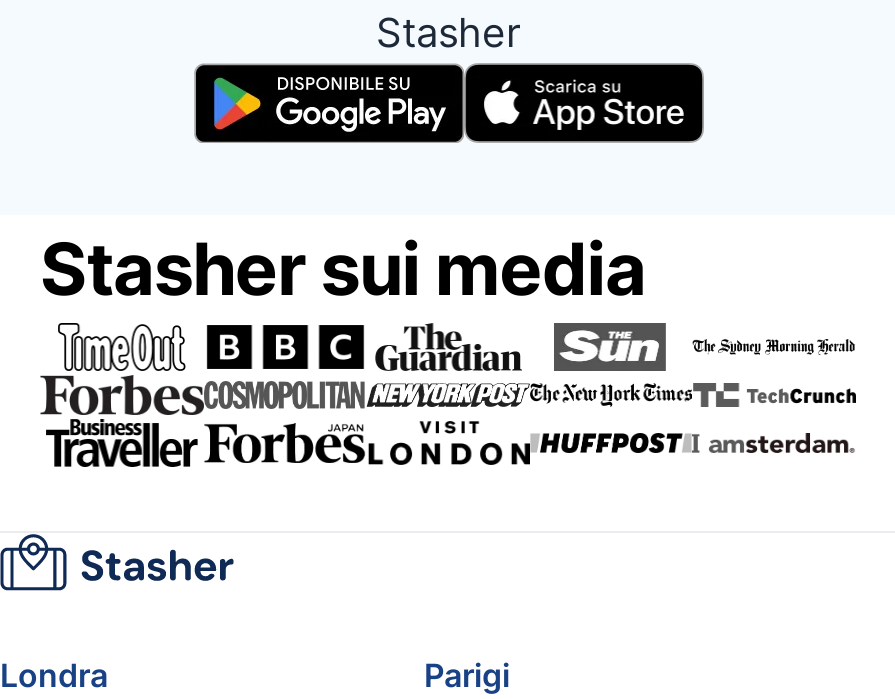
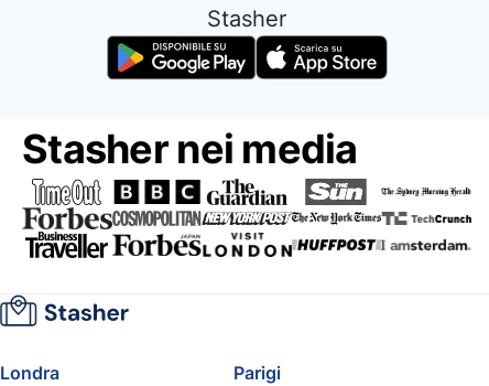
- Stasher sui media
+ Stasher nei media
